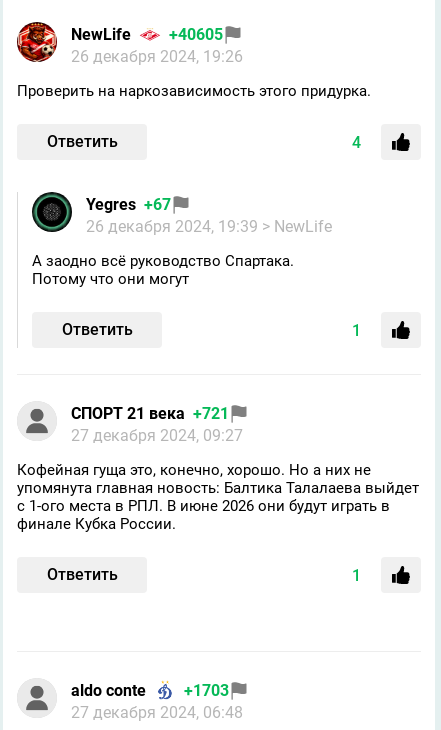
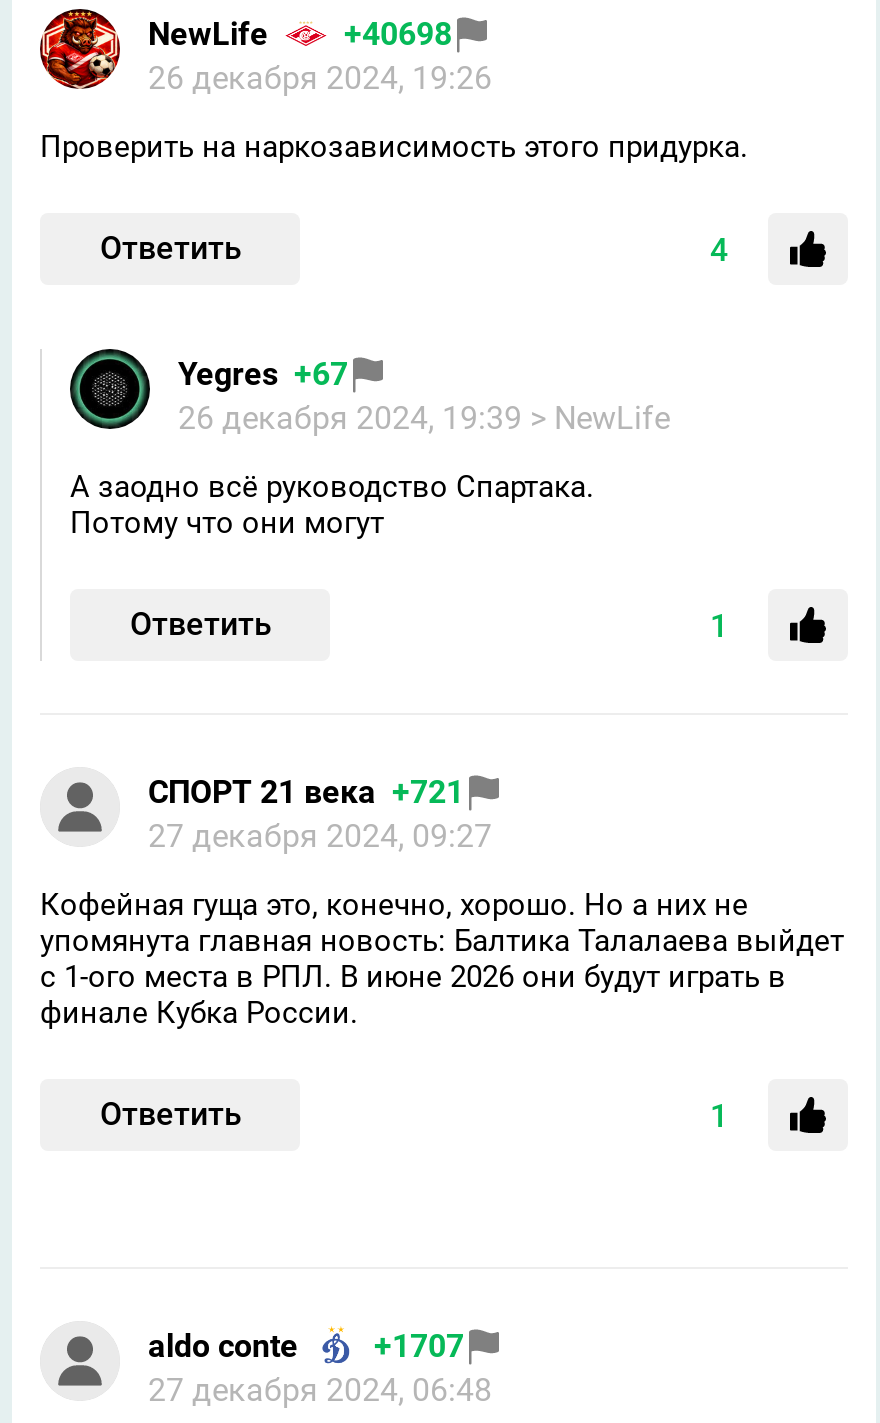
- NewLife +40605
+ NewLife +40698

- aldo conte +1703
+ aldo conte +1707
